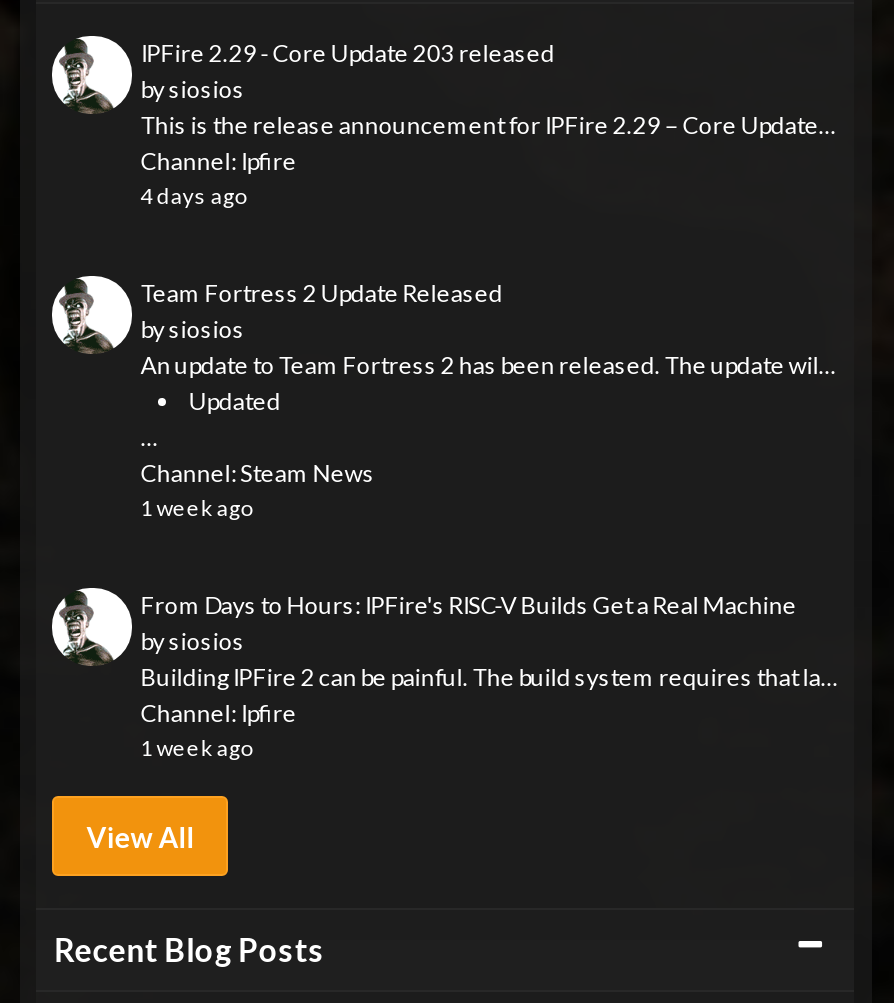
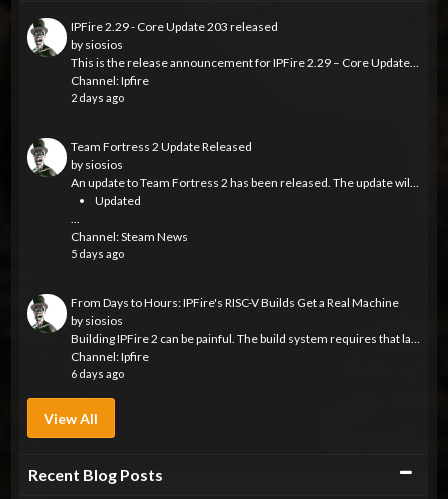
- 4 days ago
+ 2 days ago

- 1 week ago
+ 5 days ago

- 1 week ago
+ 6 days ago
